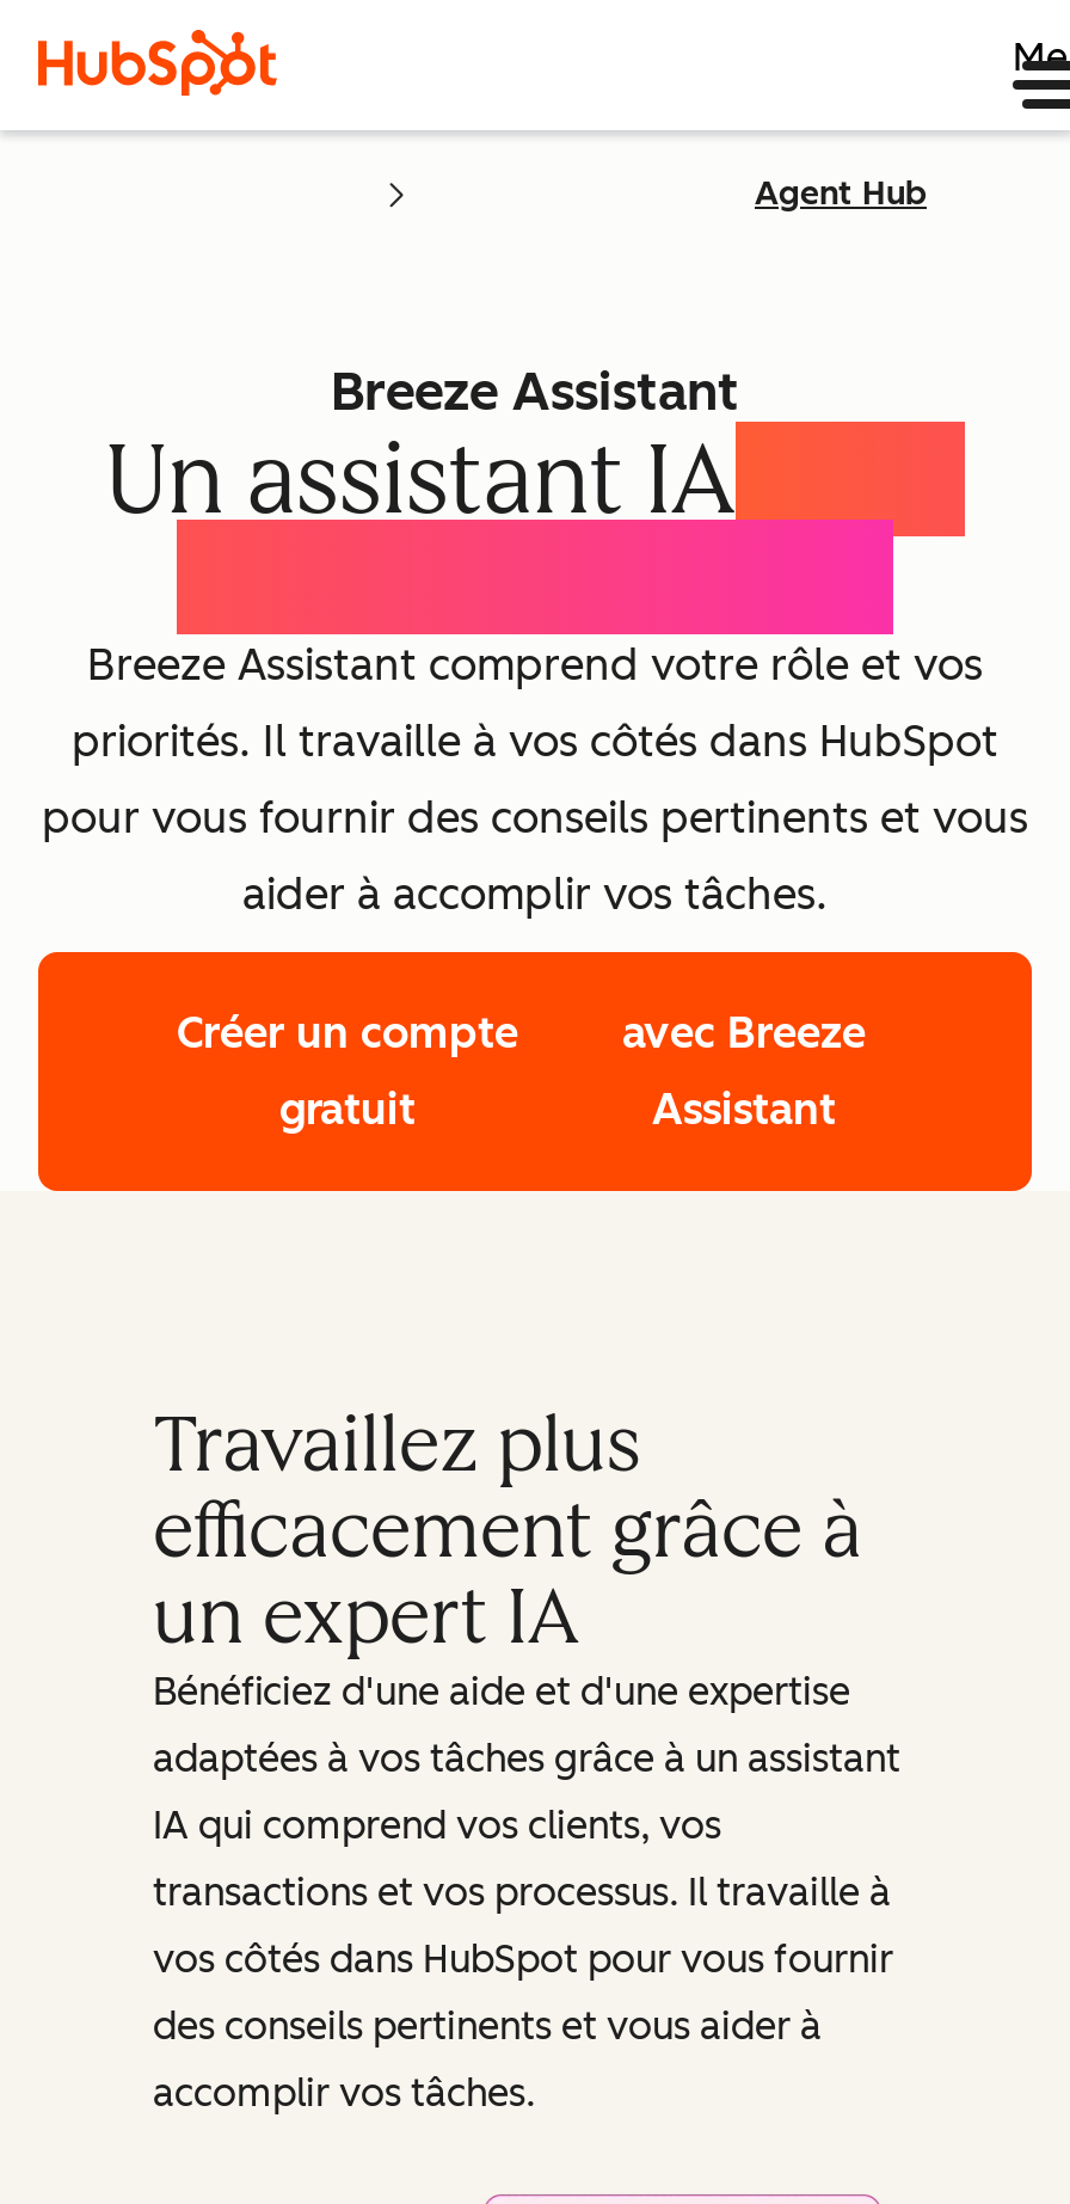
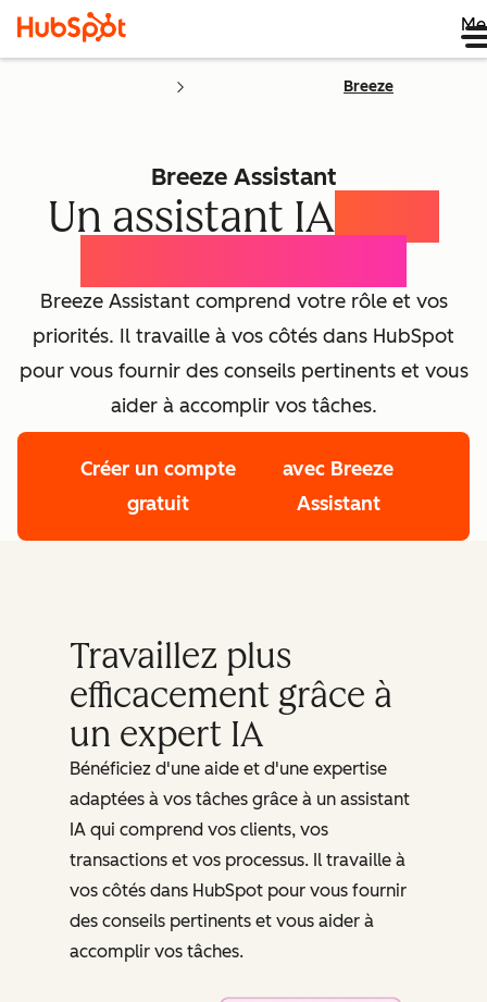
- Agent Hub
+ Breeze
